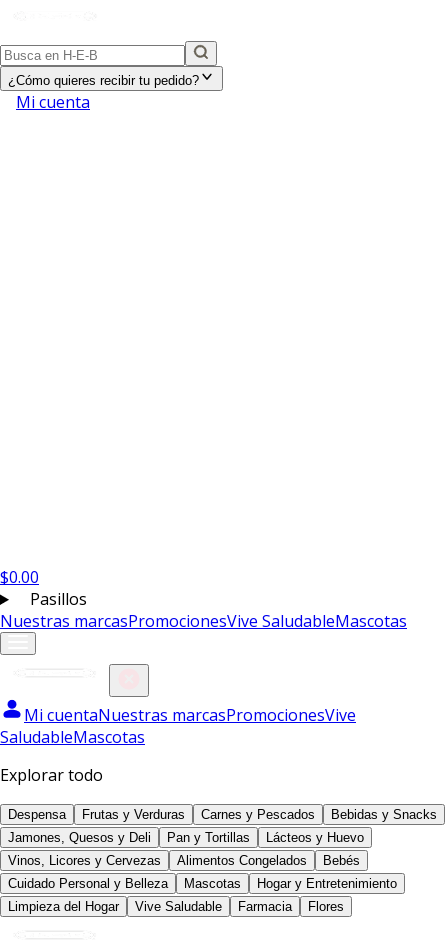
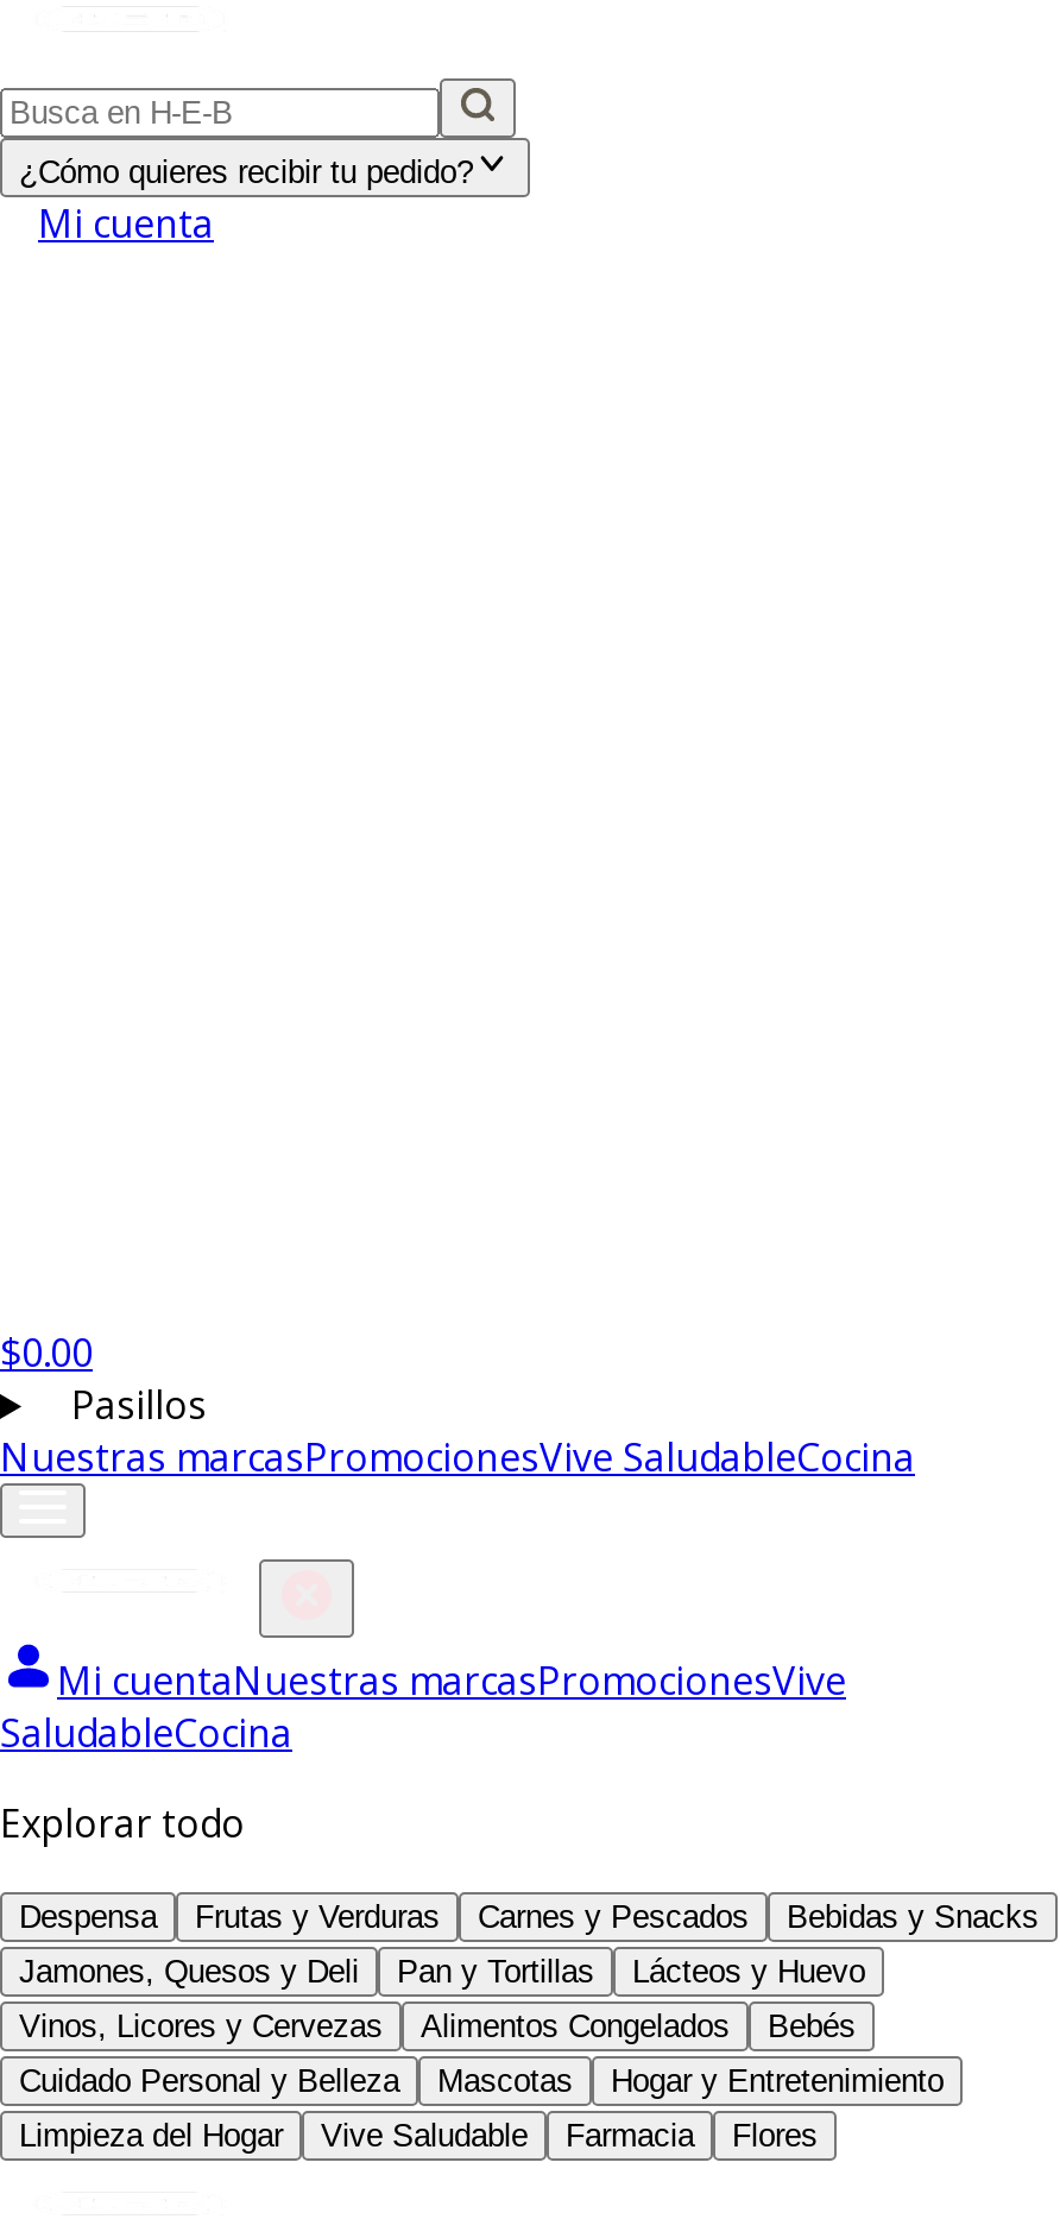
- Nuestras marcasPromocionesVive SaludableMascotas
+ Nuestras marcasPromocionesVive SaludableCocina

- SaludableMascotas
+ SaludableCocina
